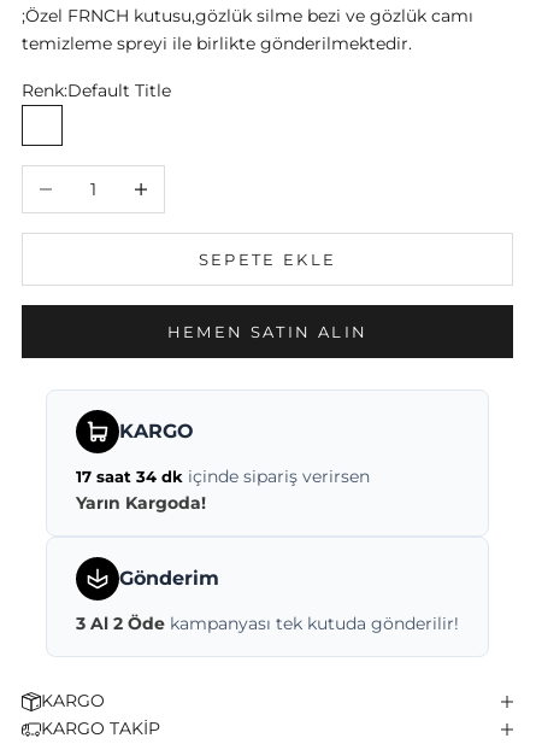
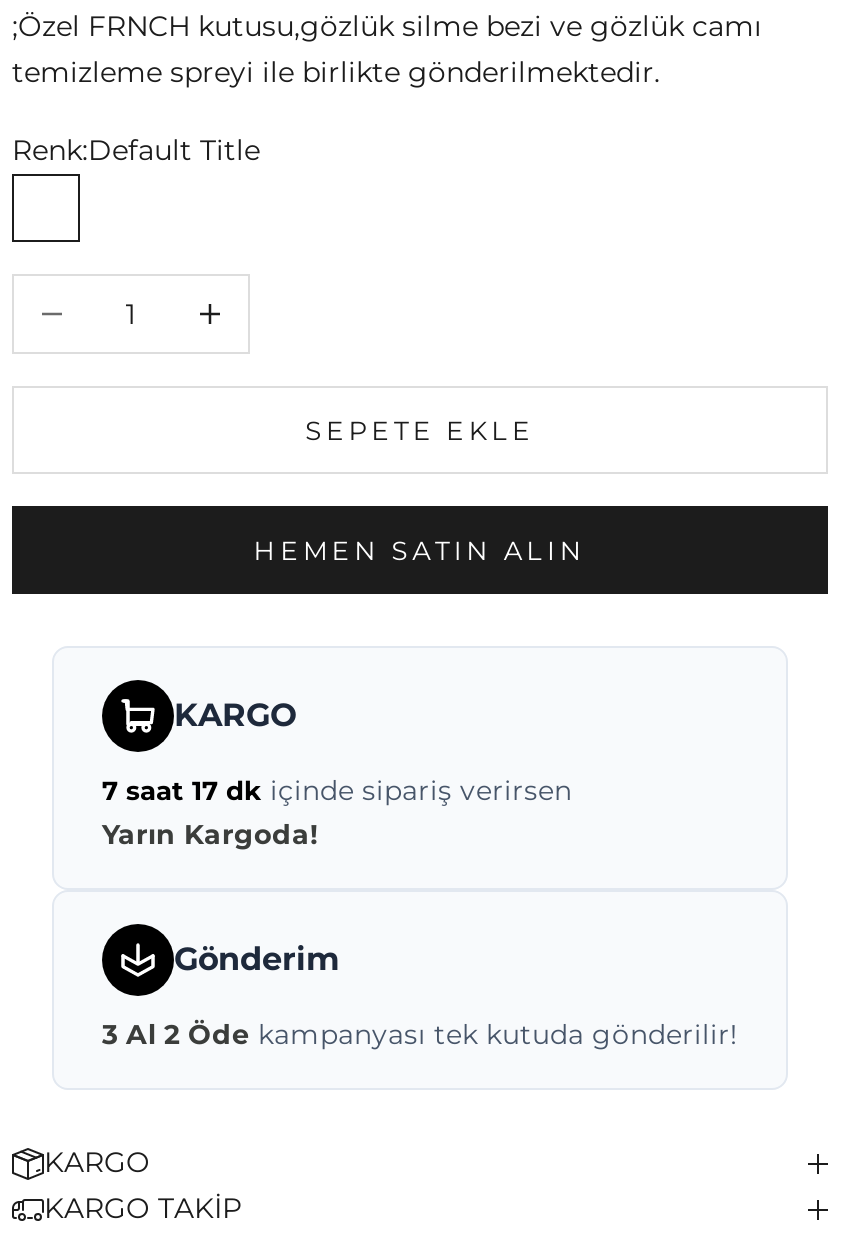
- 17 saat 34 dk içinde sipariş verirsen
+ 7 saat 17 dk içinde sipariş verirsen
